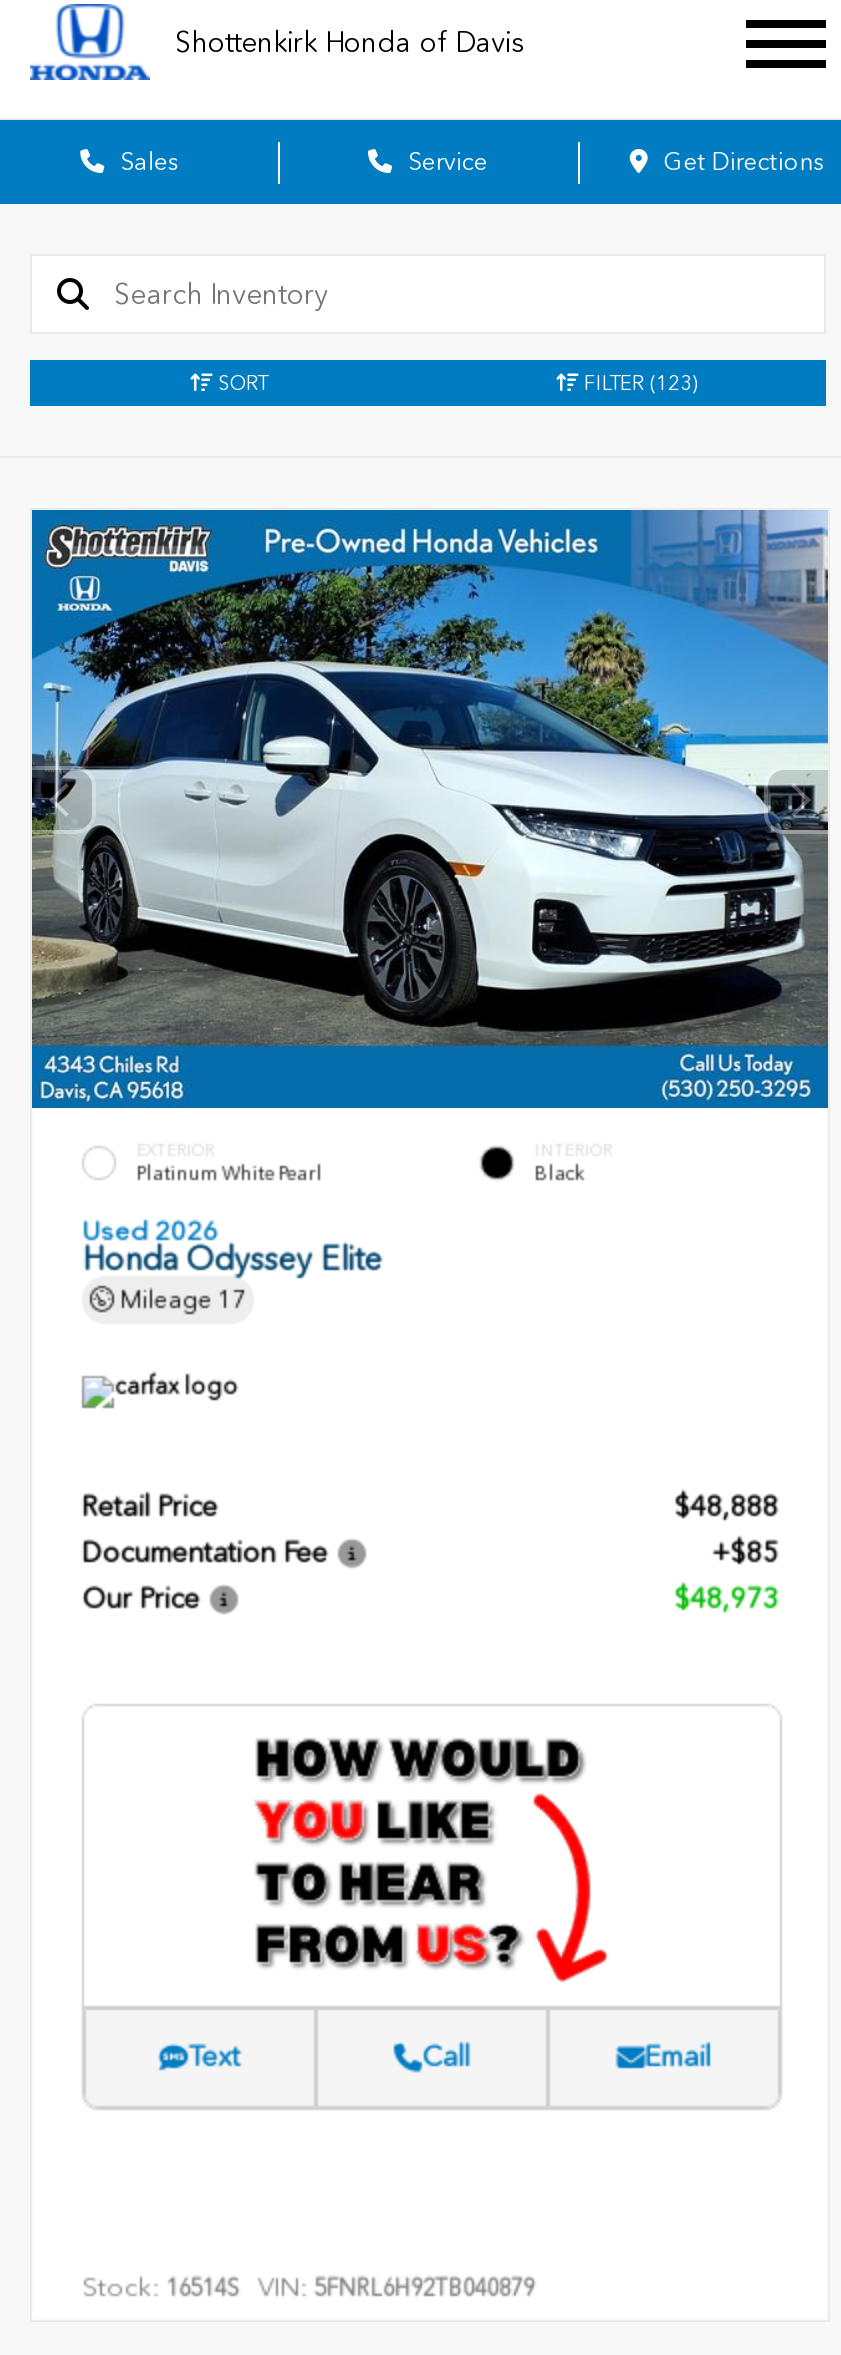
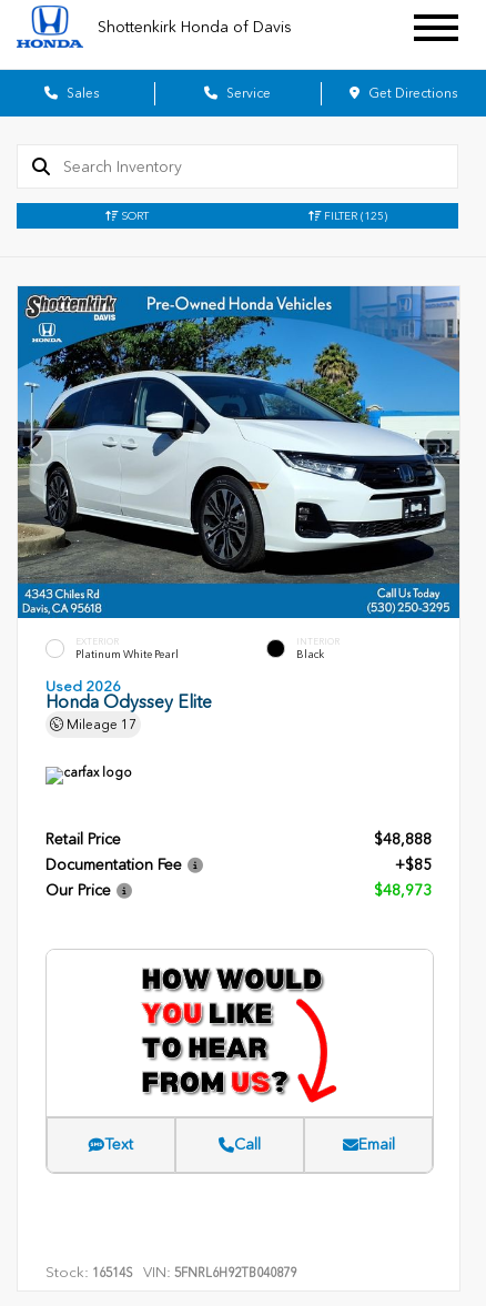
- FILTER (123)
+ FILTER (125)
